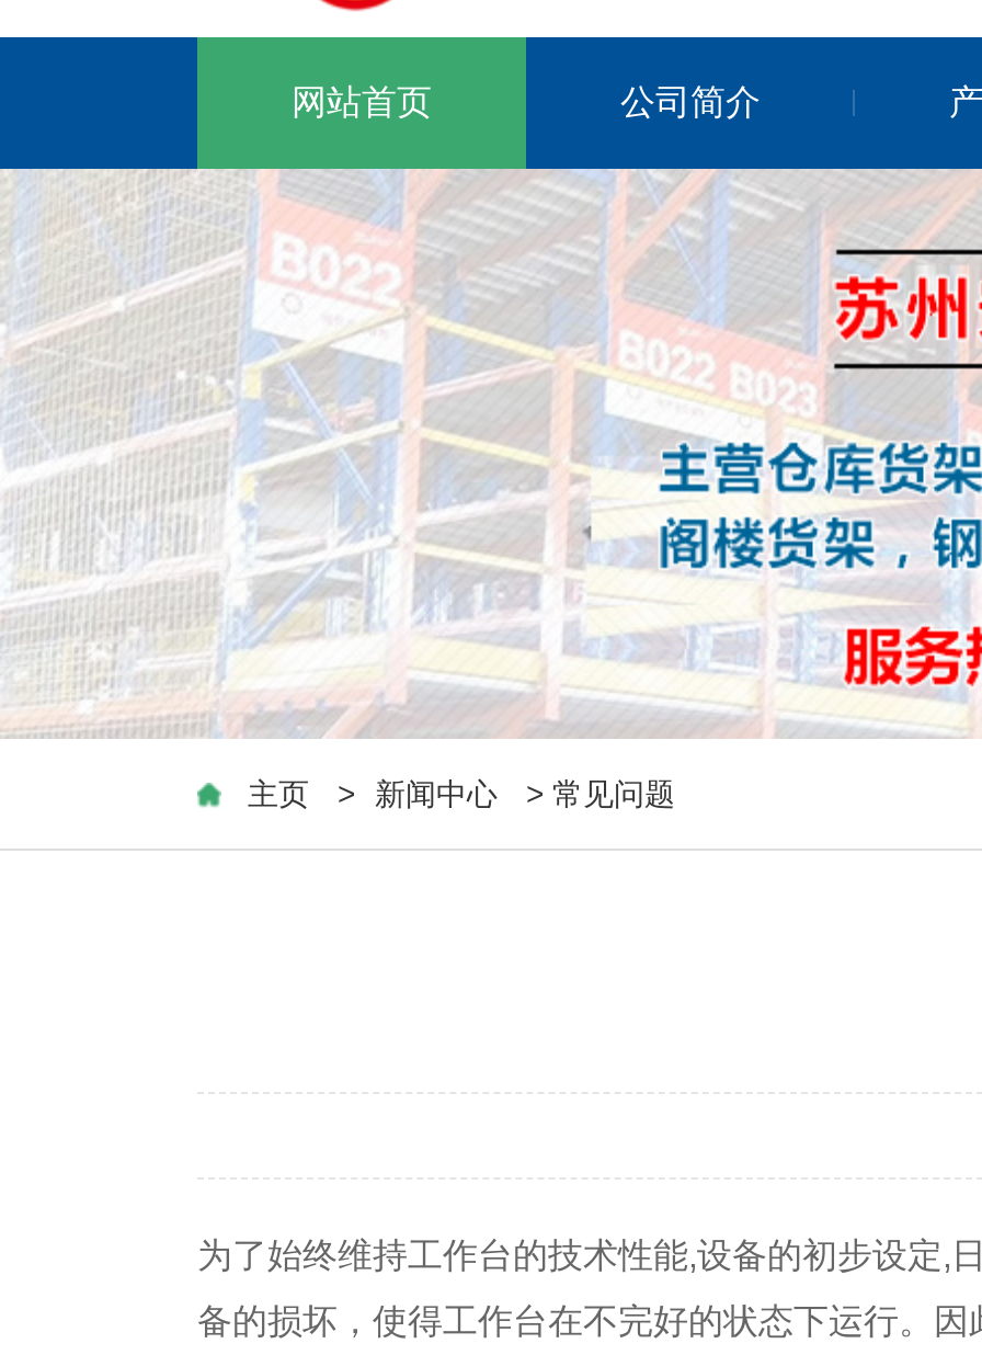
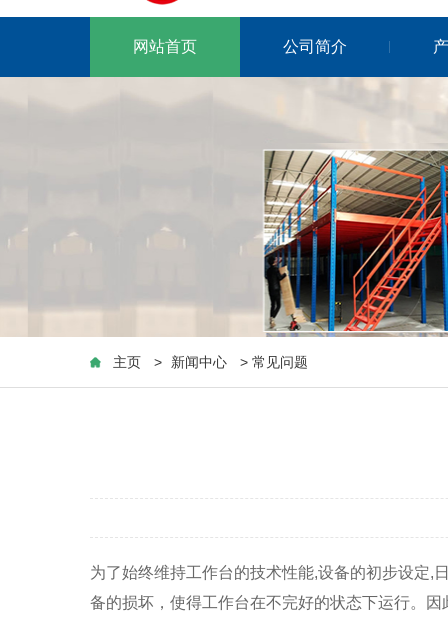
- [image]
+ [image]
